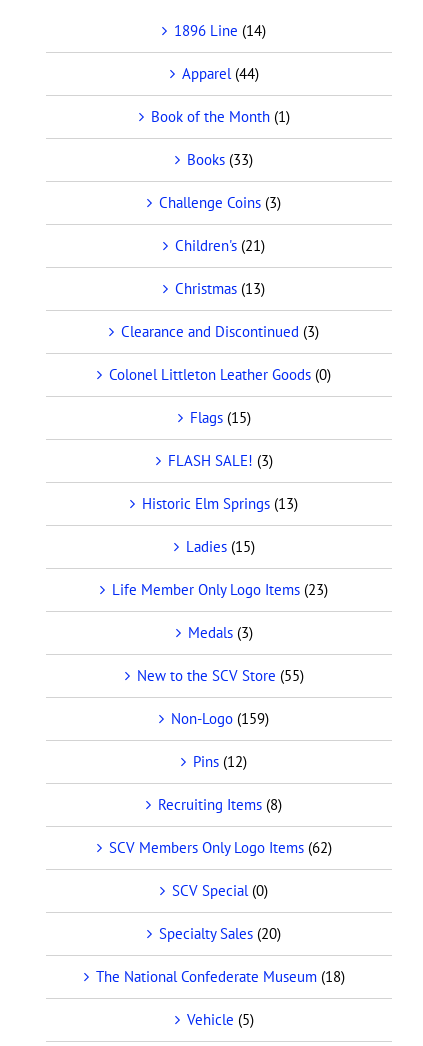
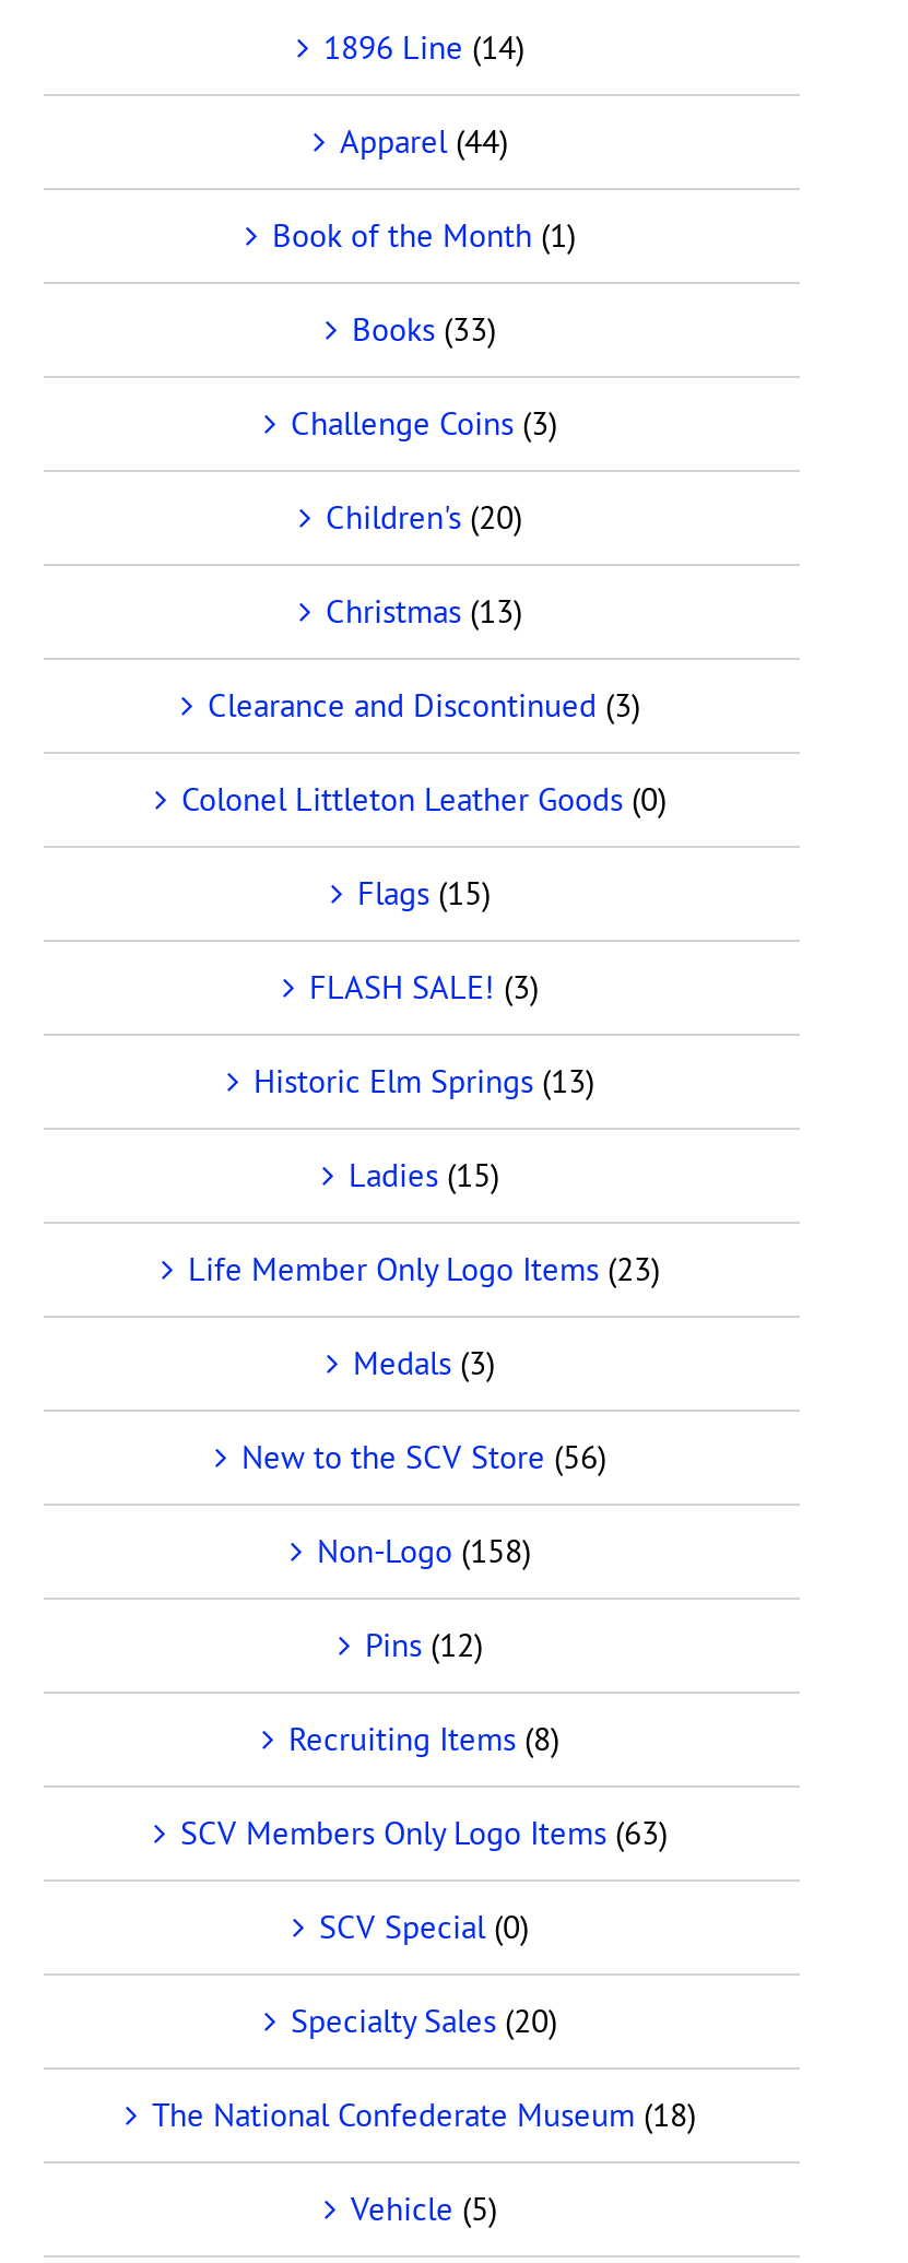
- Children's (21)
+ Children's (20)

- New to the SCV Store (55)
+ New to the SCV Store (56)

- Non-Logo (159)
+ Non-Logo (158)

- SCV Members Only Logo Items (62)
+ SCV Members Only Logo Items (63)
